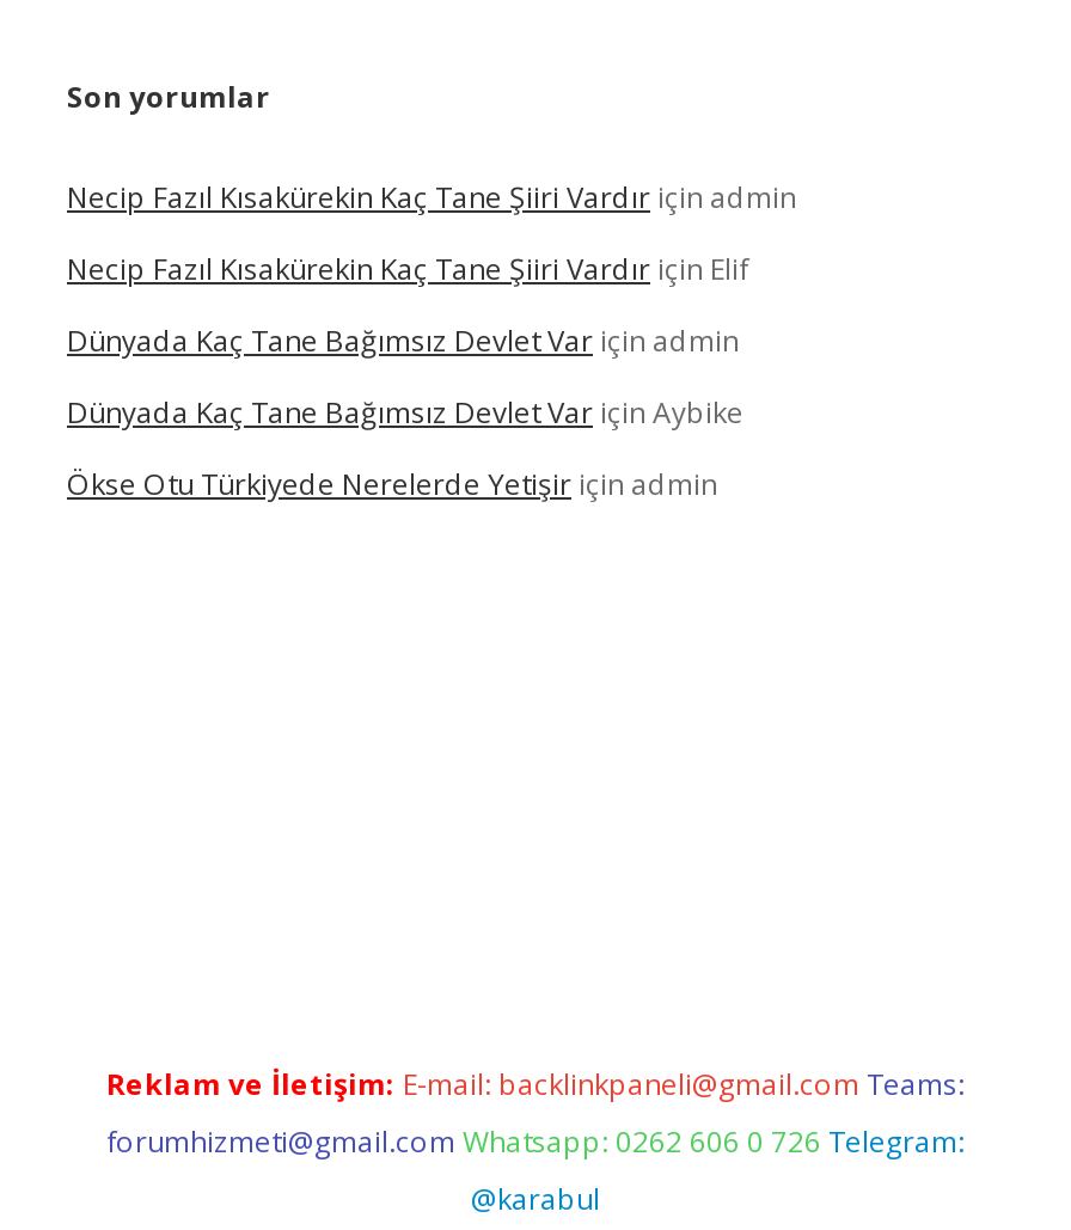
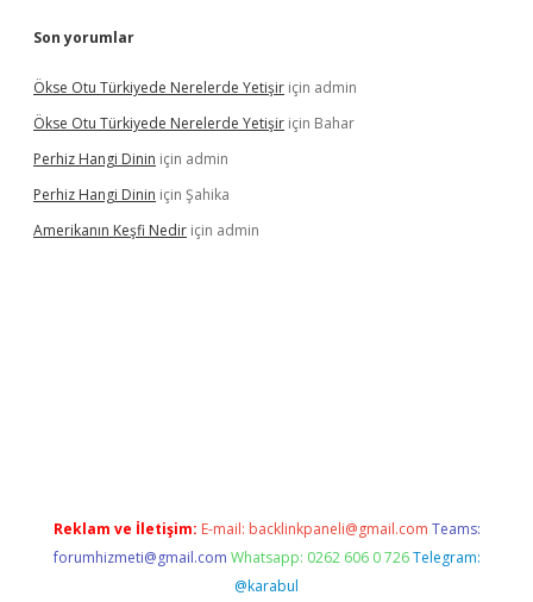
- Necip Fazıl Kısakürekin Kaç Tane Şiiri Vardır için admin
- Necip Fazıl Kısakürekin Kaç Tane Şiiri Vardır için Elif
- Dünyada Kaç Tane Bağımsız Devlet Var için admin
- Dünyada Kaç Tane Bağımsız Devlet Var için Aybike

moved up: Ökse Otu Türkiyede Nerelerde Yetişir için admin

+ Ökse Otu Türkiyede Nerelerde Yetişir için Bahar
+ Perhiz Hangi Dinin için admin
+ Perhiz Hangi Dinin için Şahika
+ Amerikanın Keşfi Nedir için admin
